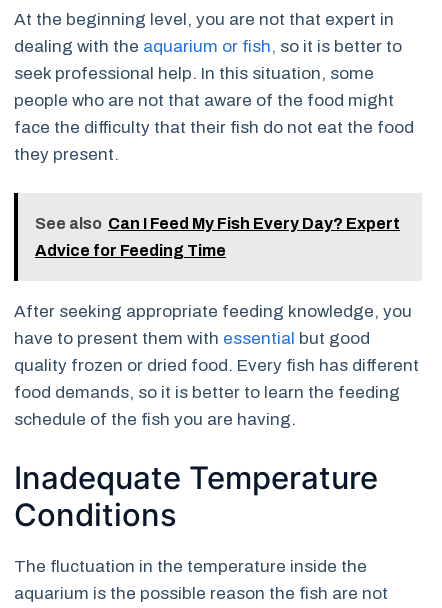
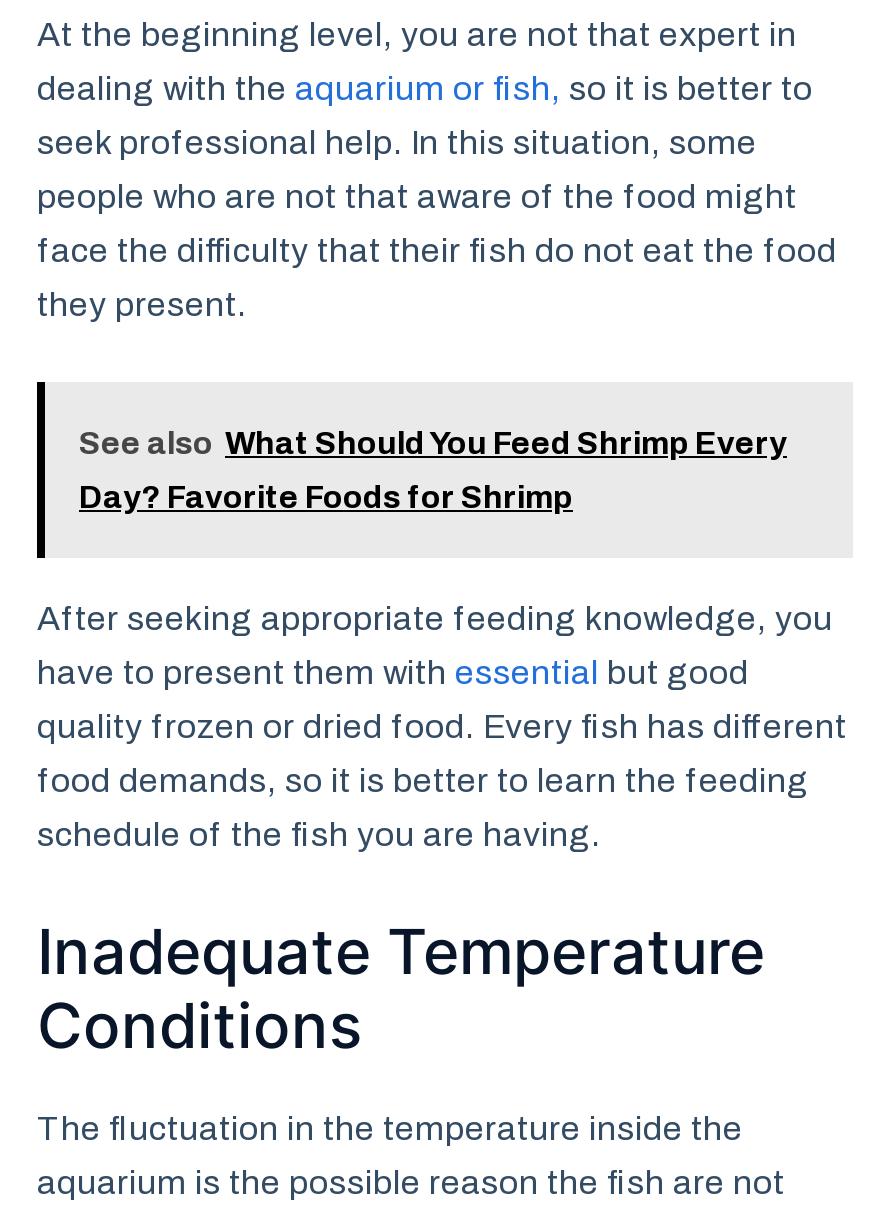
- See also Can I Feed My Fish Every Day? Expert
+ See also What Should You Feed Shrimp Every

- Advice for Feeding Time
+ Day? Favorite Foods for Shrimp
